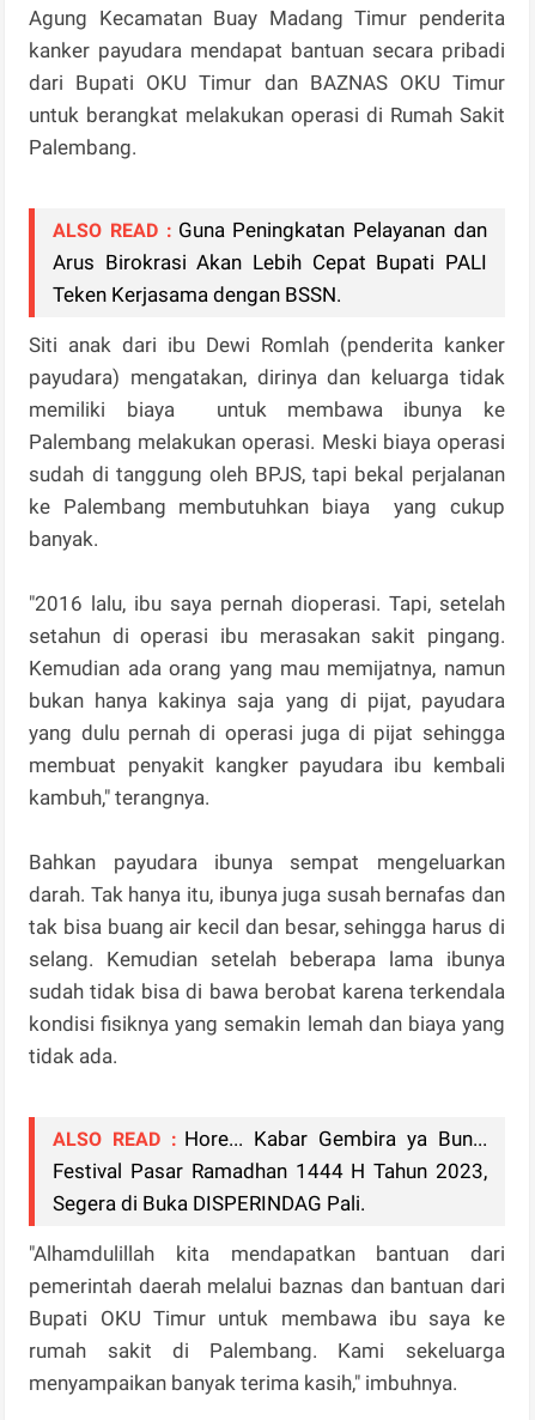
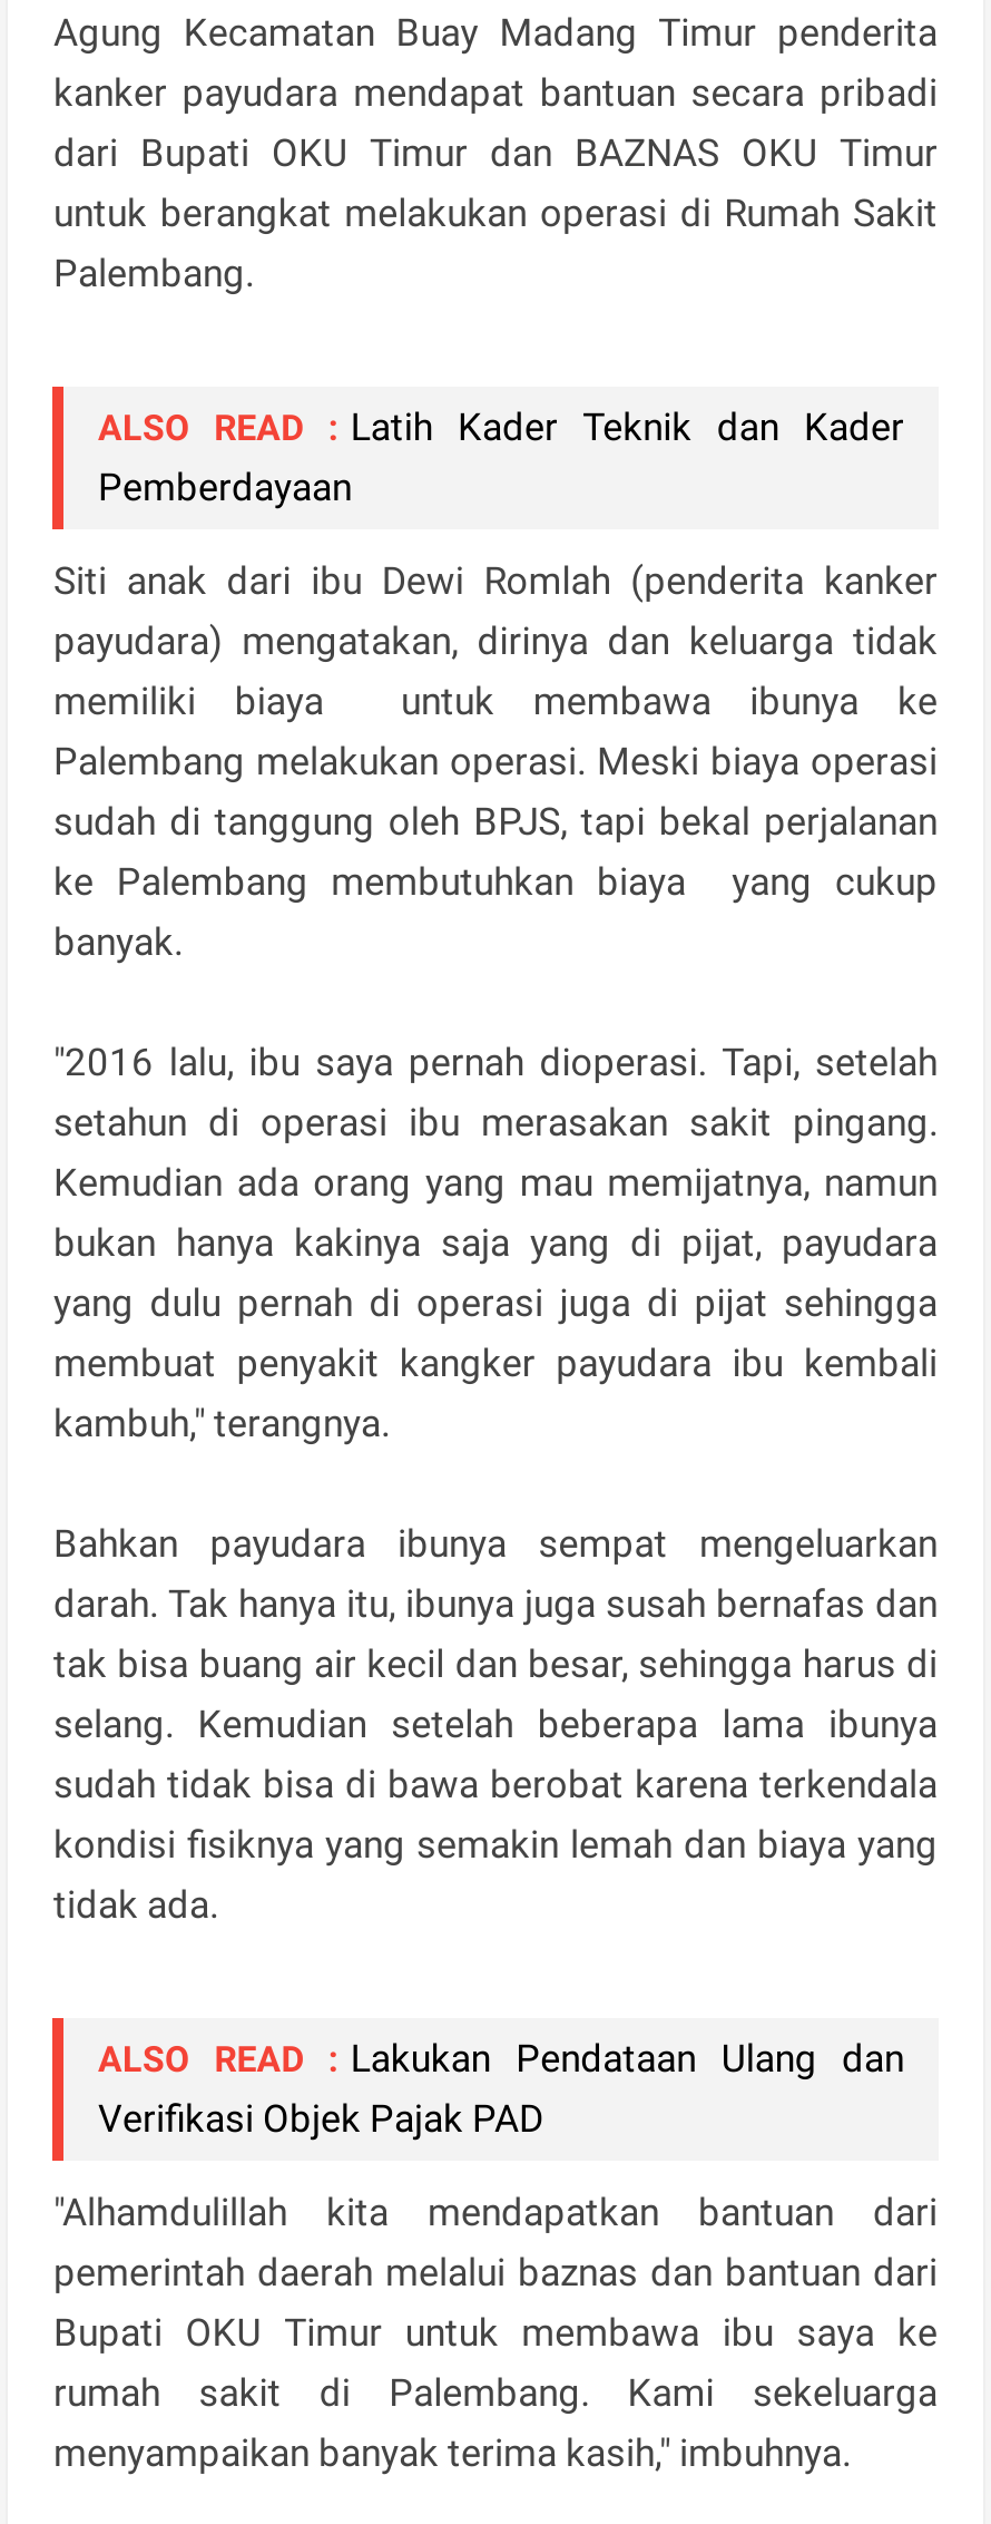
- ALSO READ : Guna Peningkatan Pelayanan dan
- Arus Birokrasi Akan Lebih Cepat Bupati PALI
- Teken Kerjasama dengan BSSN.
+ ALSO READ : Latih Kader Teknik dan Kader
+ Pemberdayaan

- ALSO READ : Hore... Kabar Gembira ya Bun...
- Festival Pasar Ramadhan 1444 H Tahun 2023,
- Segera di Buka DISPERINDAG Pali.
+ ALSO READ : Lakukan Pendataan Ulang dan
+ Verifikasi Objek Pajak PAD
